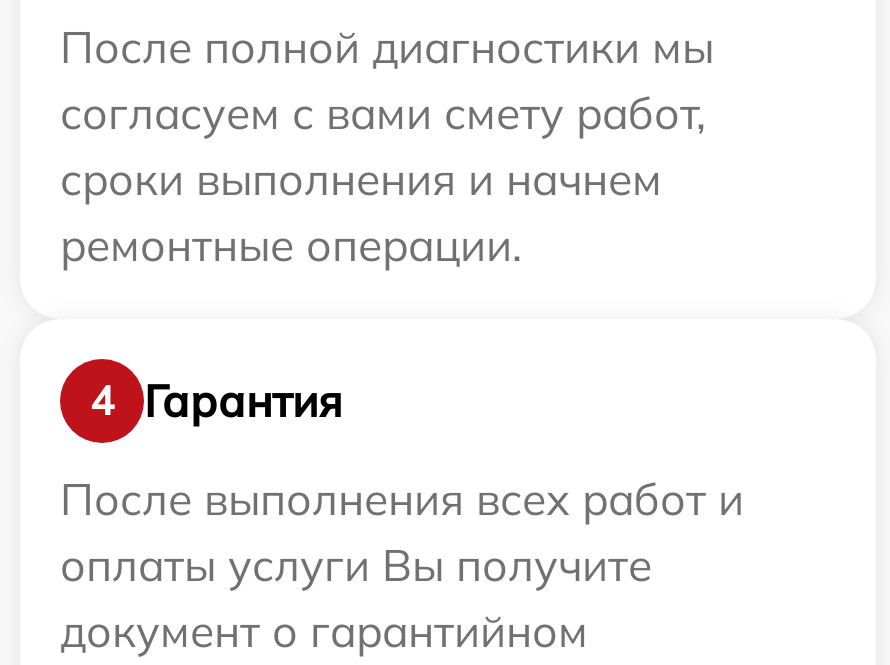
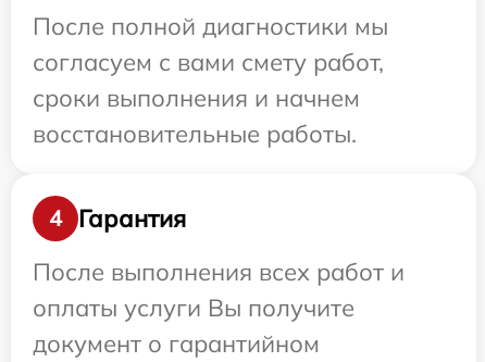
- ремонтные операции.
+ восстановительные работы.
